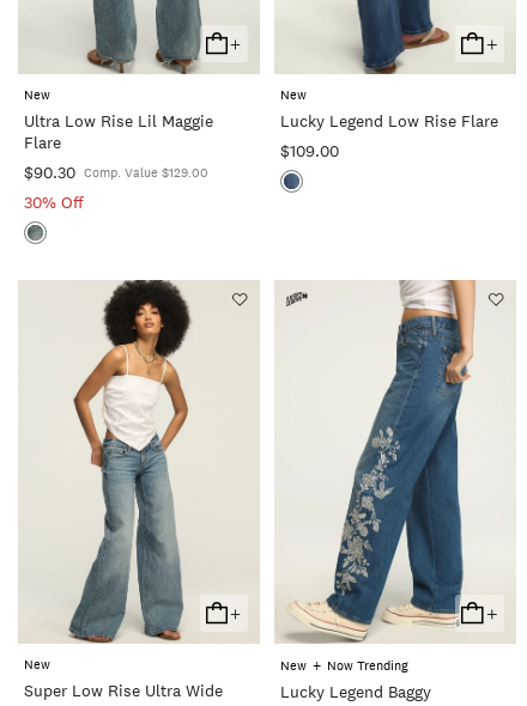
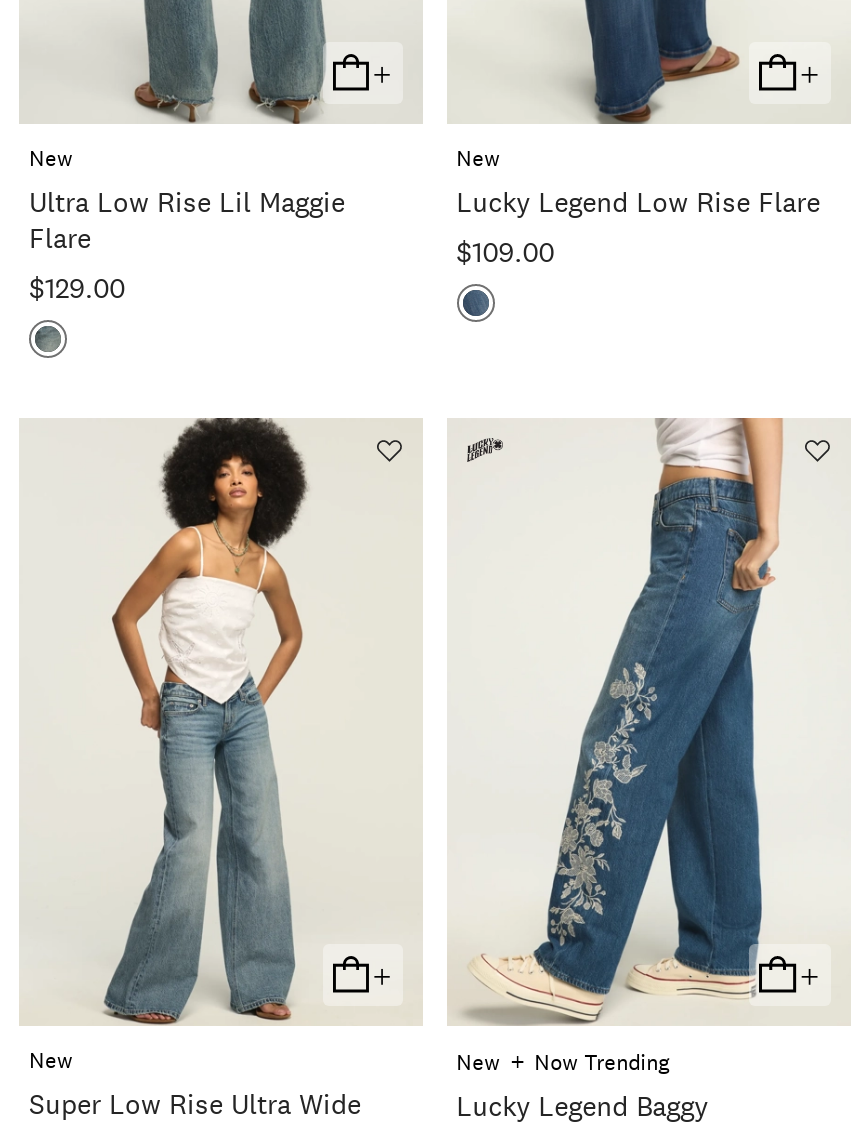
- $90.30 Comp. Value $129.00
- 30% Off
+ $129.00
